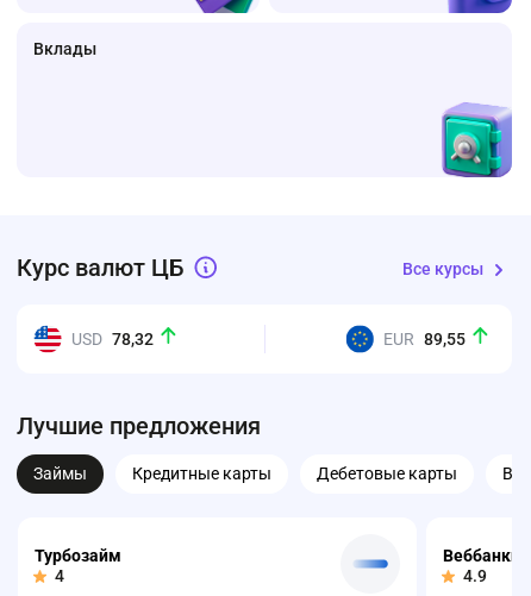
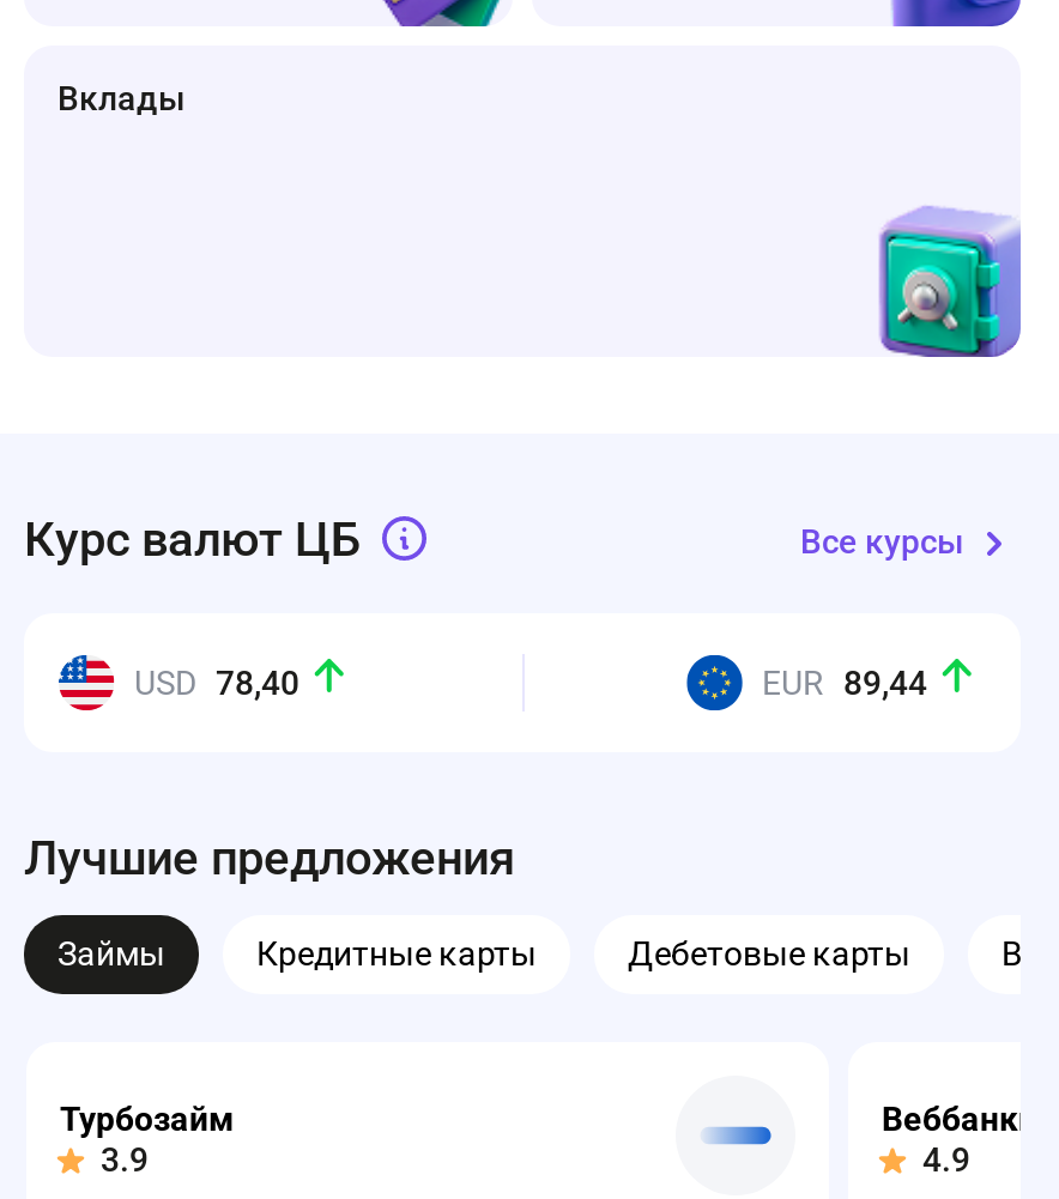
- USD 78,32
+ USD 78,40

- EUR 89,55
+ EUR 89,44

- 4
+ 3.9
